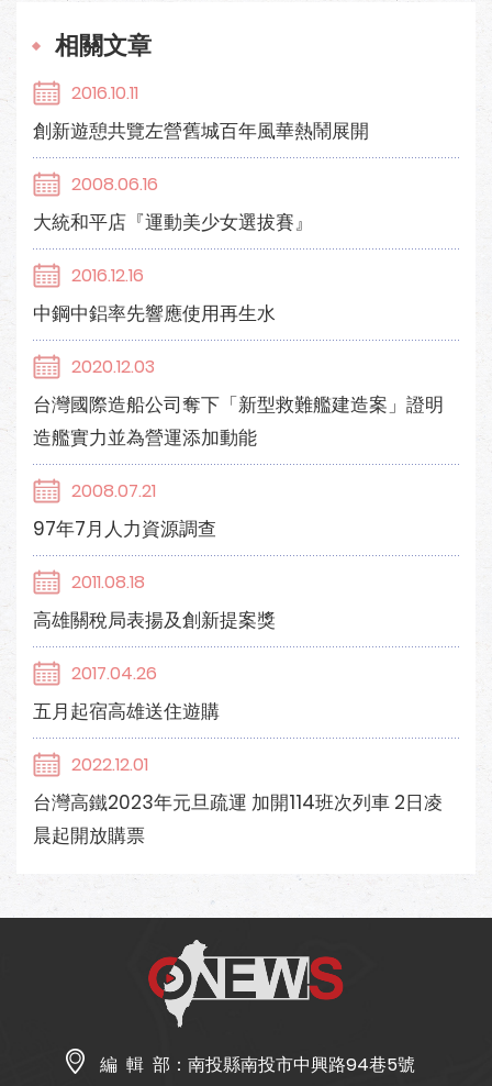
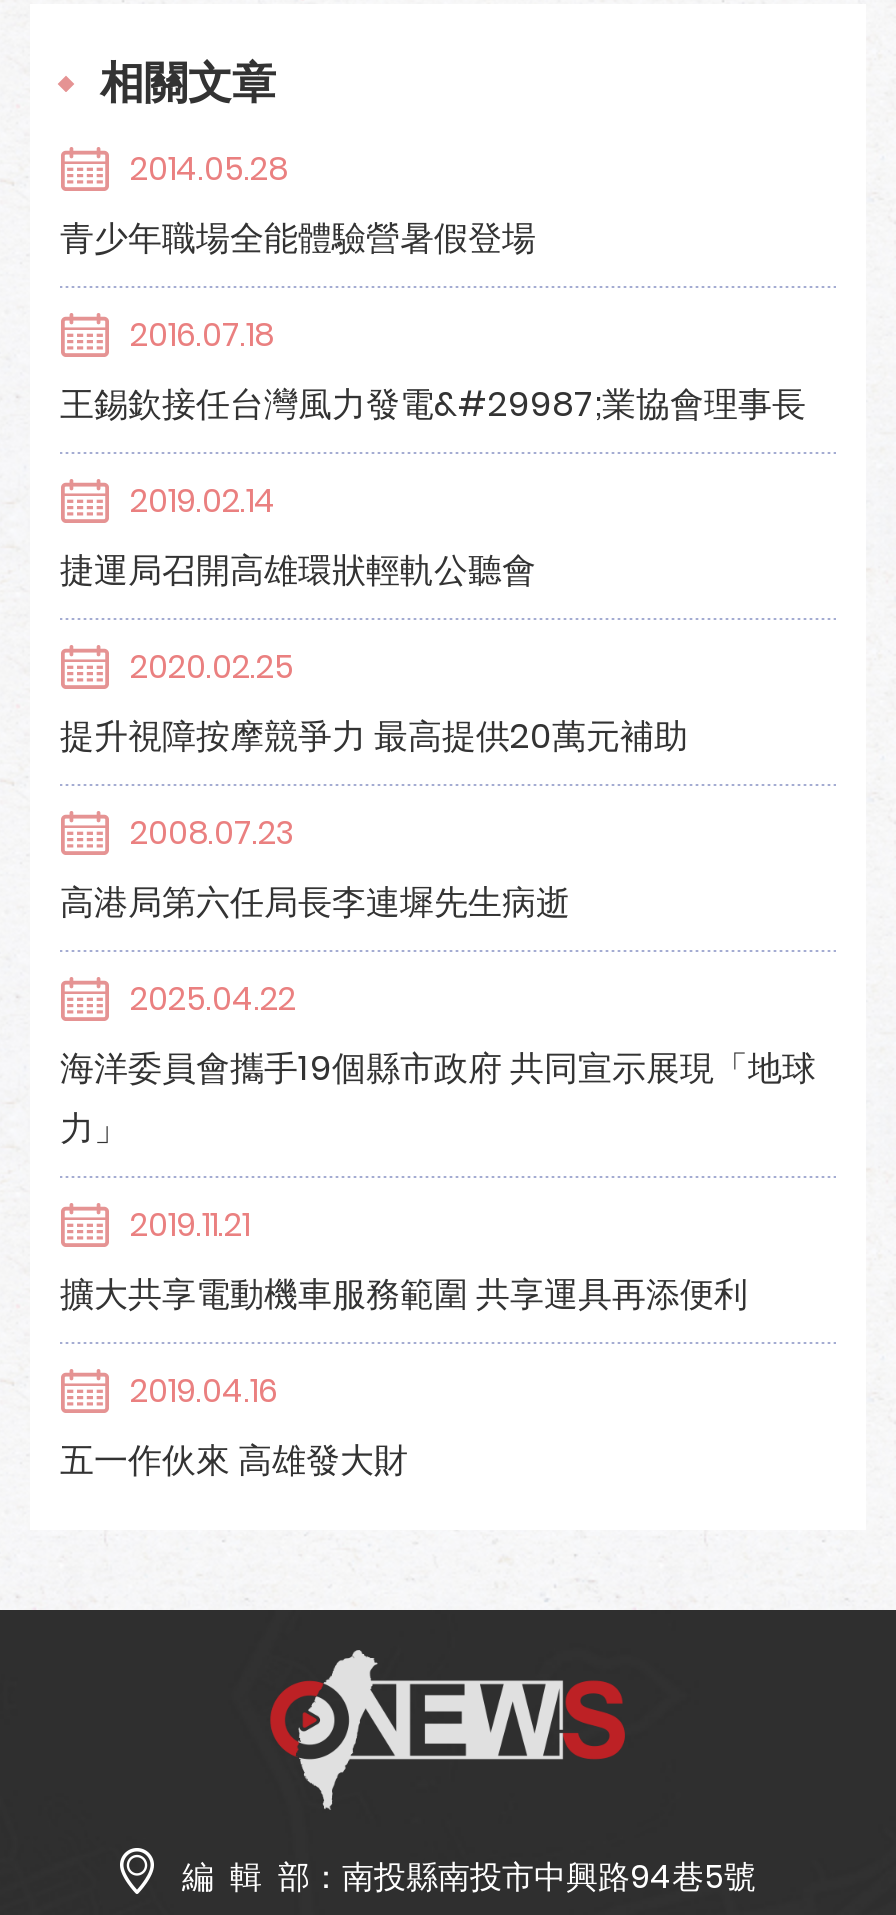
- 2016.10.11
+ 2014.05.28

- 創新遊憩共覽左營舊城百年風華熱鬧展開
+ 青少年職場全能體驗營暑假登場

- 2008.06.16
+ 2016.07.18

- 大統和平店『運動美少女選拔賽』
+ 王錫欽接任台灣風力發電&#29987;業協會理事長

- 2016.12.16
+ 2019.02.14

- 中鋼中鋁率先響應使用再生水
+ 捷運局召開高雄環狀輕軌公聽會

- 2020.12.03
+ 2020.02.25

- 台灣國際造船公司奪下「新型救難艦建造案」證明
- 造艦實力並為營運添加動能
+ 提升視障按摩競爭力 最高提供20萬元補助

- 2008.07.21
+ 2008.07.23

- 97年7月人力資源調查
+ 高港局第六任局長李連墀先生病逝

- 2011.08.18
+ 2025.04.22

- 高雄關稅局表揚及創新提案獎
+ 海洋委員會攜手19個縣市政府 共同宣示展現「地球
+ 力」

- 2017.04.26
+ 2019.11.21

- 五月起宿高雄送住遊購
+ 擴大共享電動機車服務範圍 共享運具再添便利

- 2022.12.01
+ 2019.04.16

- 台灣高鐵2023年元旦疏運 加開114班次列車 2日凌
- 晨起開放購票
+ 五一作伙來 高雄發大財
